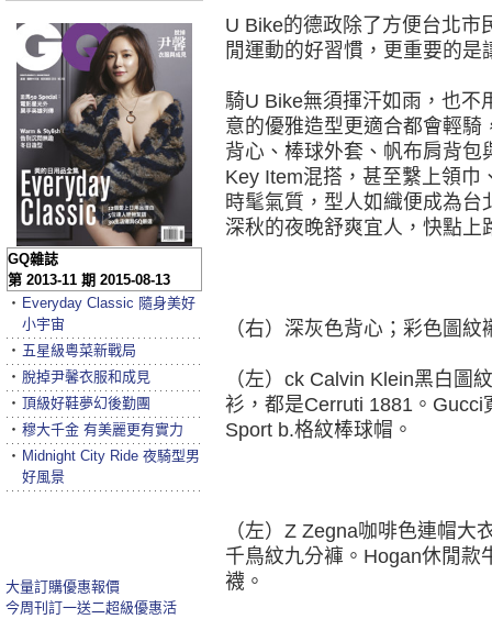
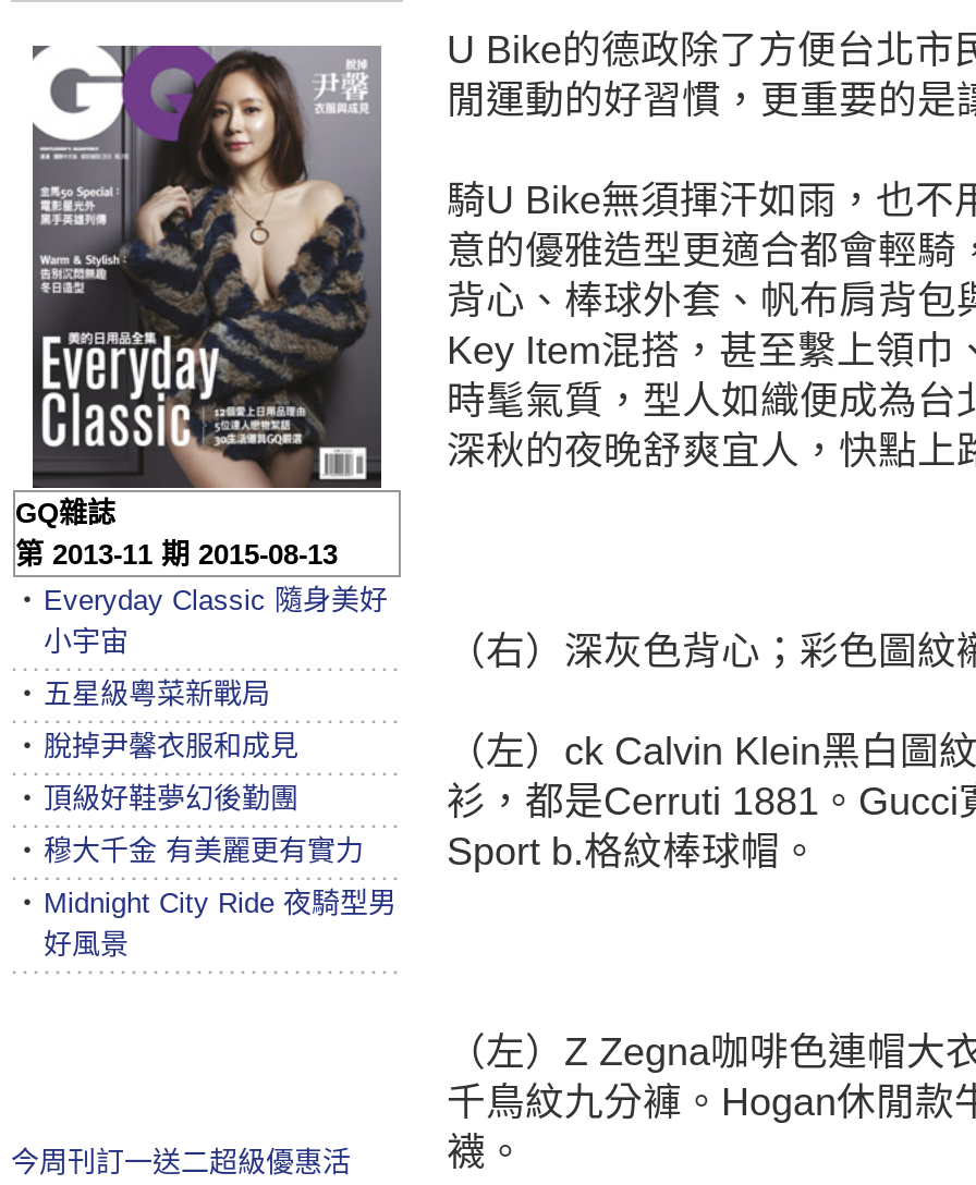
- 大量訂購優惠報價
